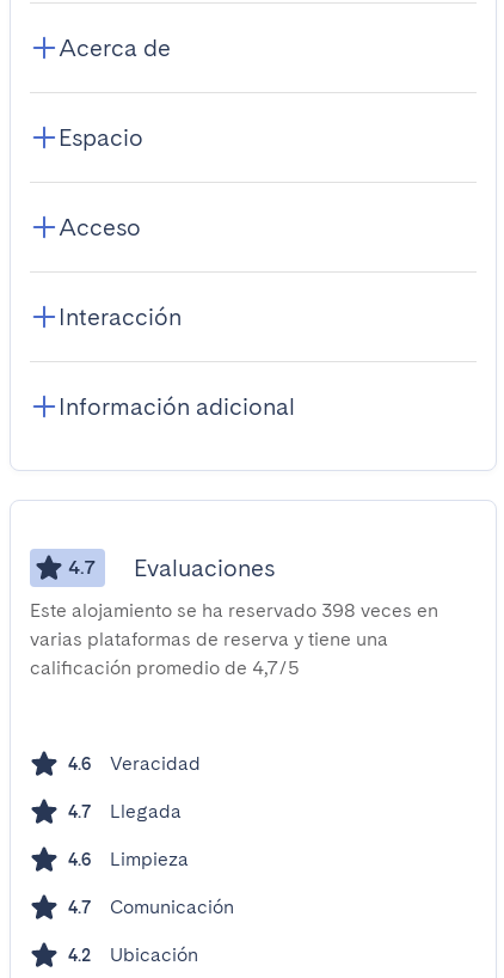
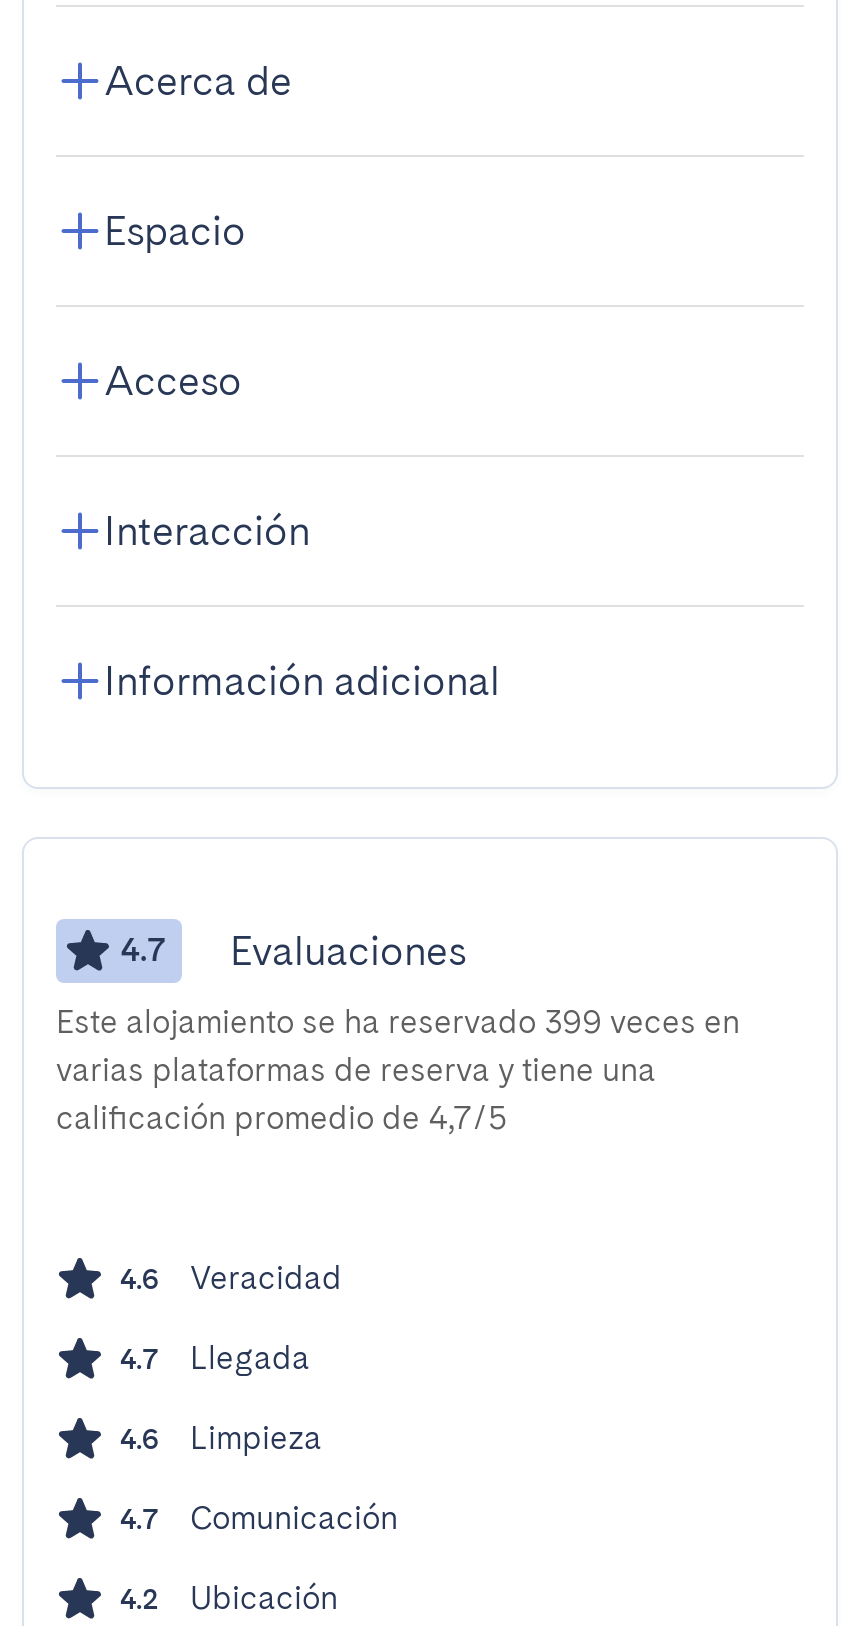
- Este alojamiento se ha reservado 398 veces en
+ Este alojamiento se ha reservado 399 veces en
